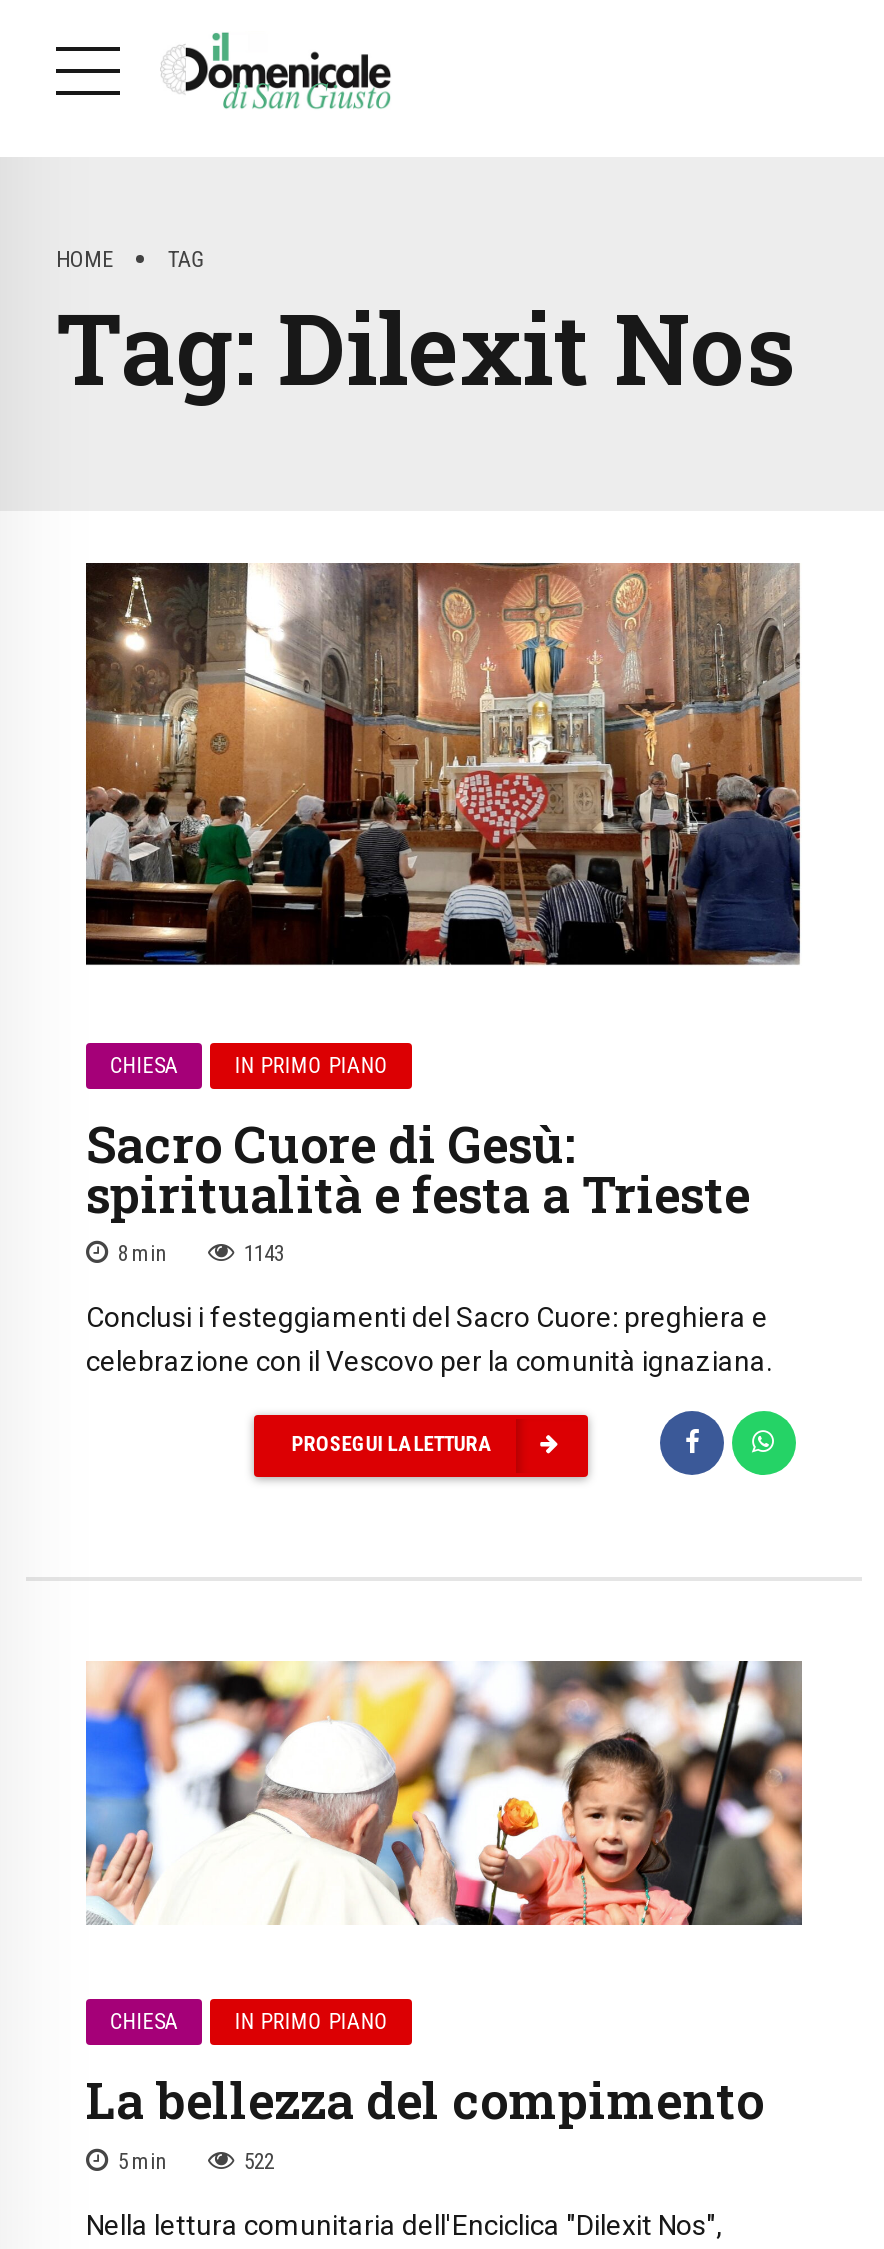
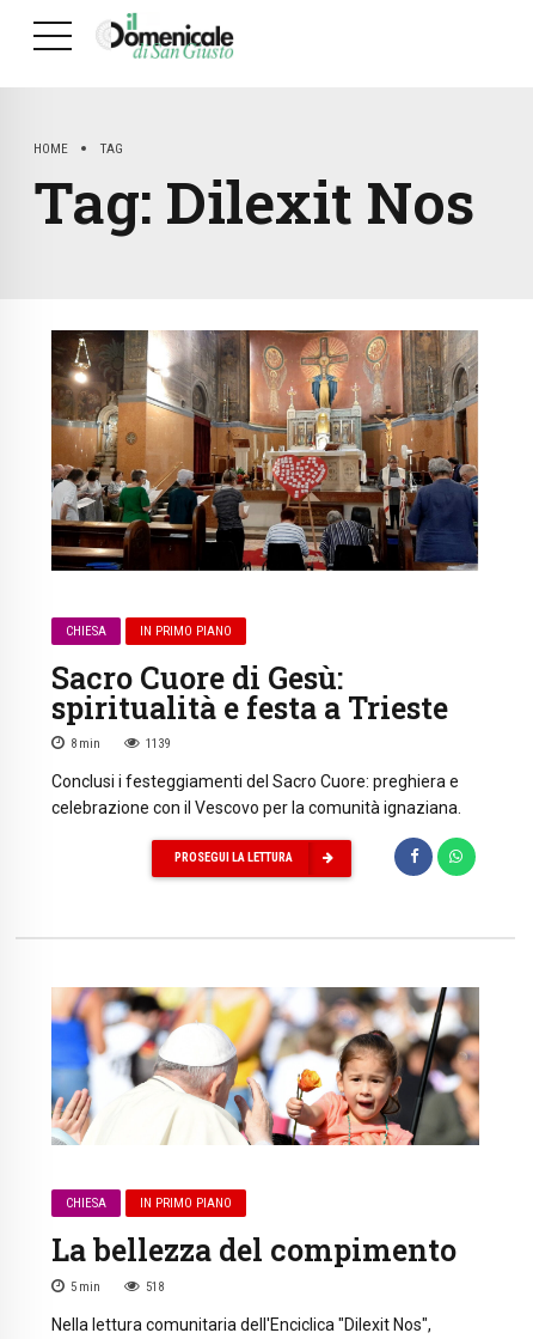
- 1143
+ 1139

- 522
+ 518
